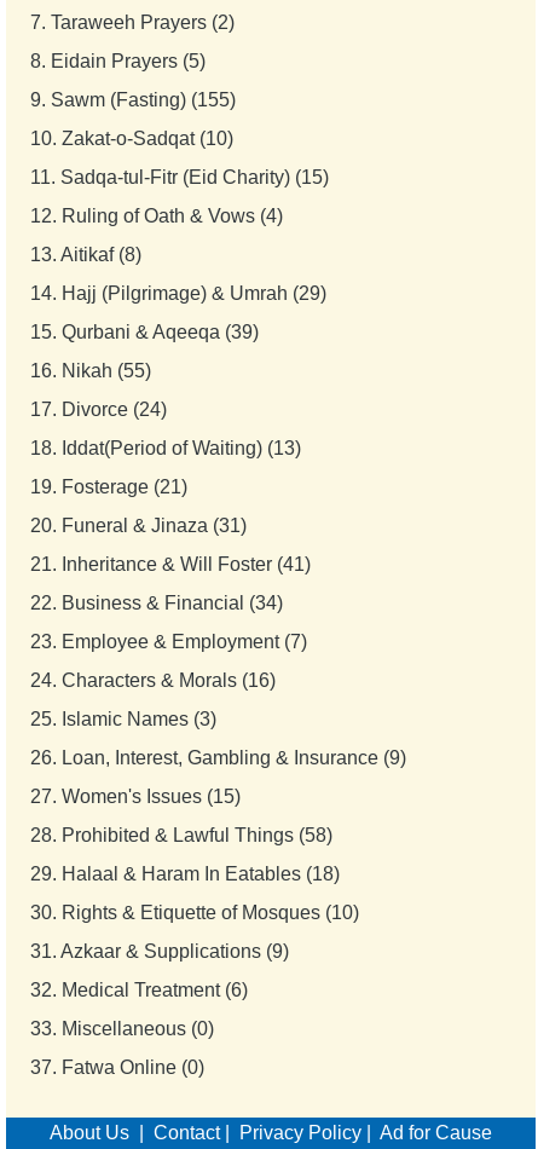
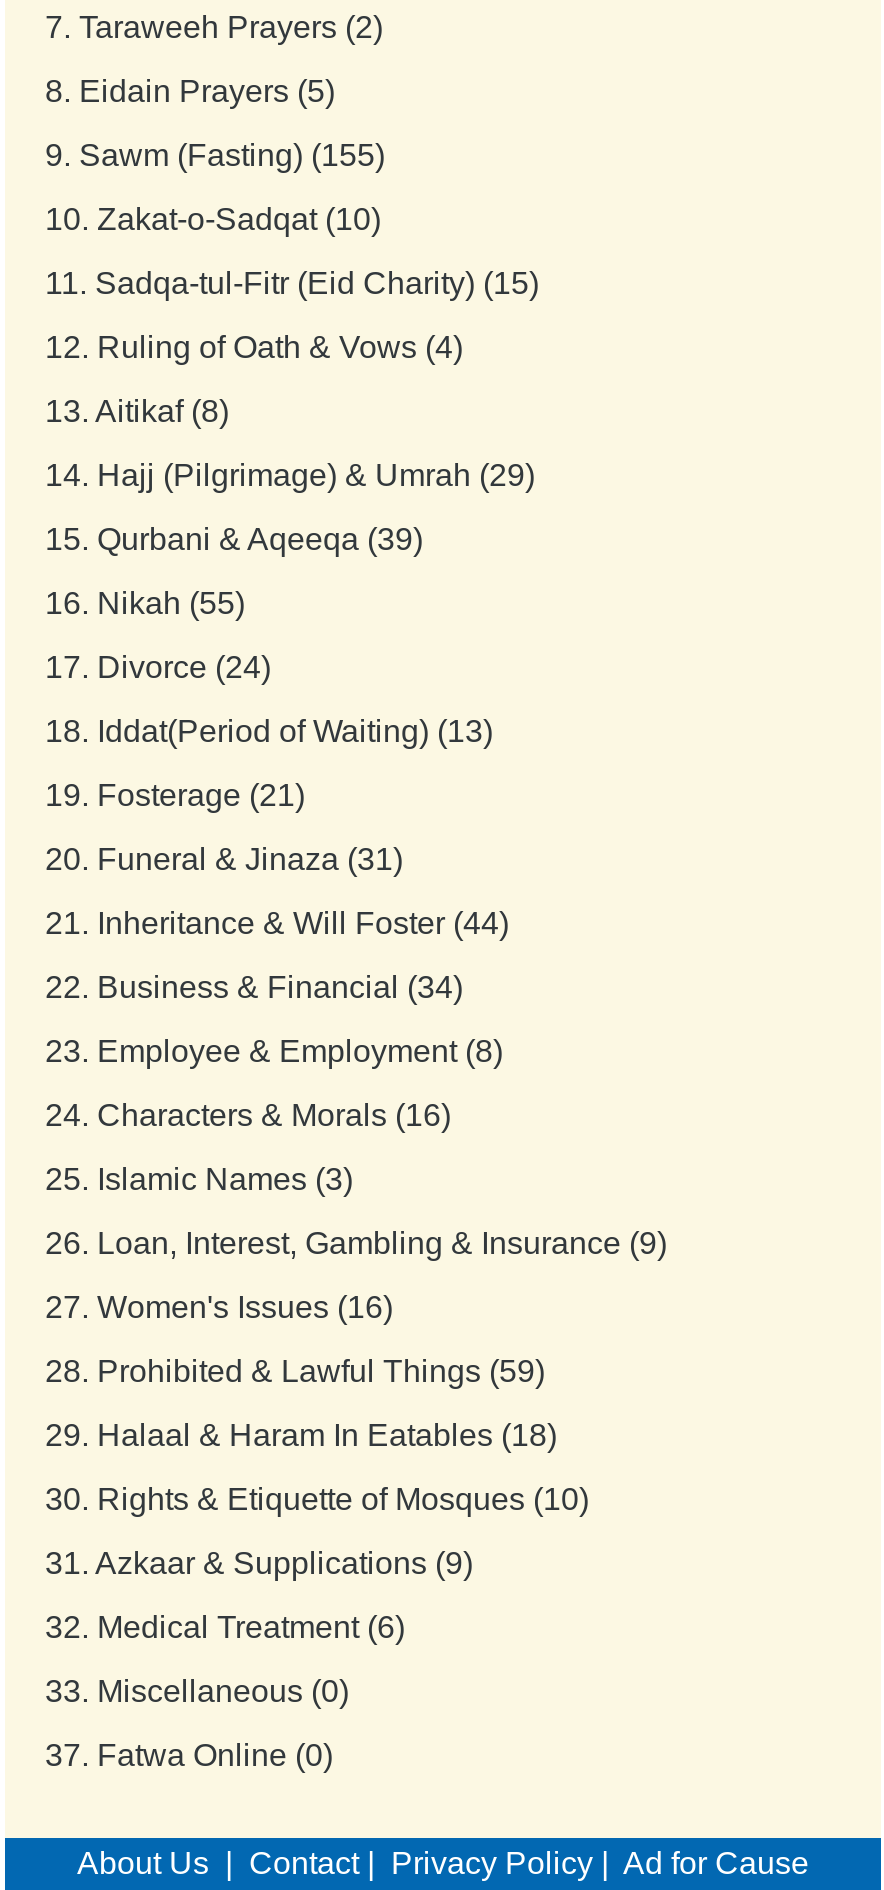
- 21. Inheritance & Will Foster (41)
+ 21. Inheritance & Will Foster (44)

- 23. Employee & Employment (7)
+ 23. Employee & Employment (8)

- 27. Women's Issues (15)
+ 27. Women's Issues (16)

- 28. Prohibited & Lawful Things (58)
+ 28. Prohibited & Lawful Things (59)
